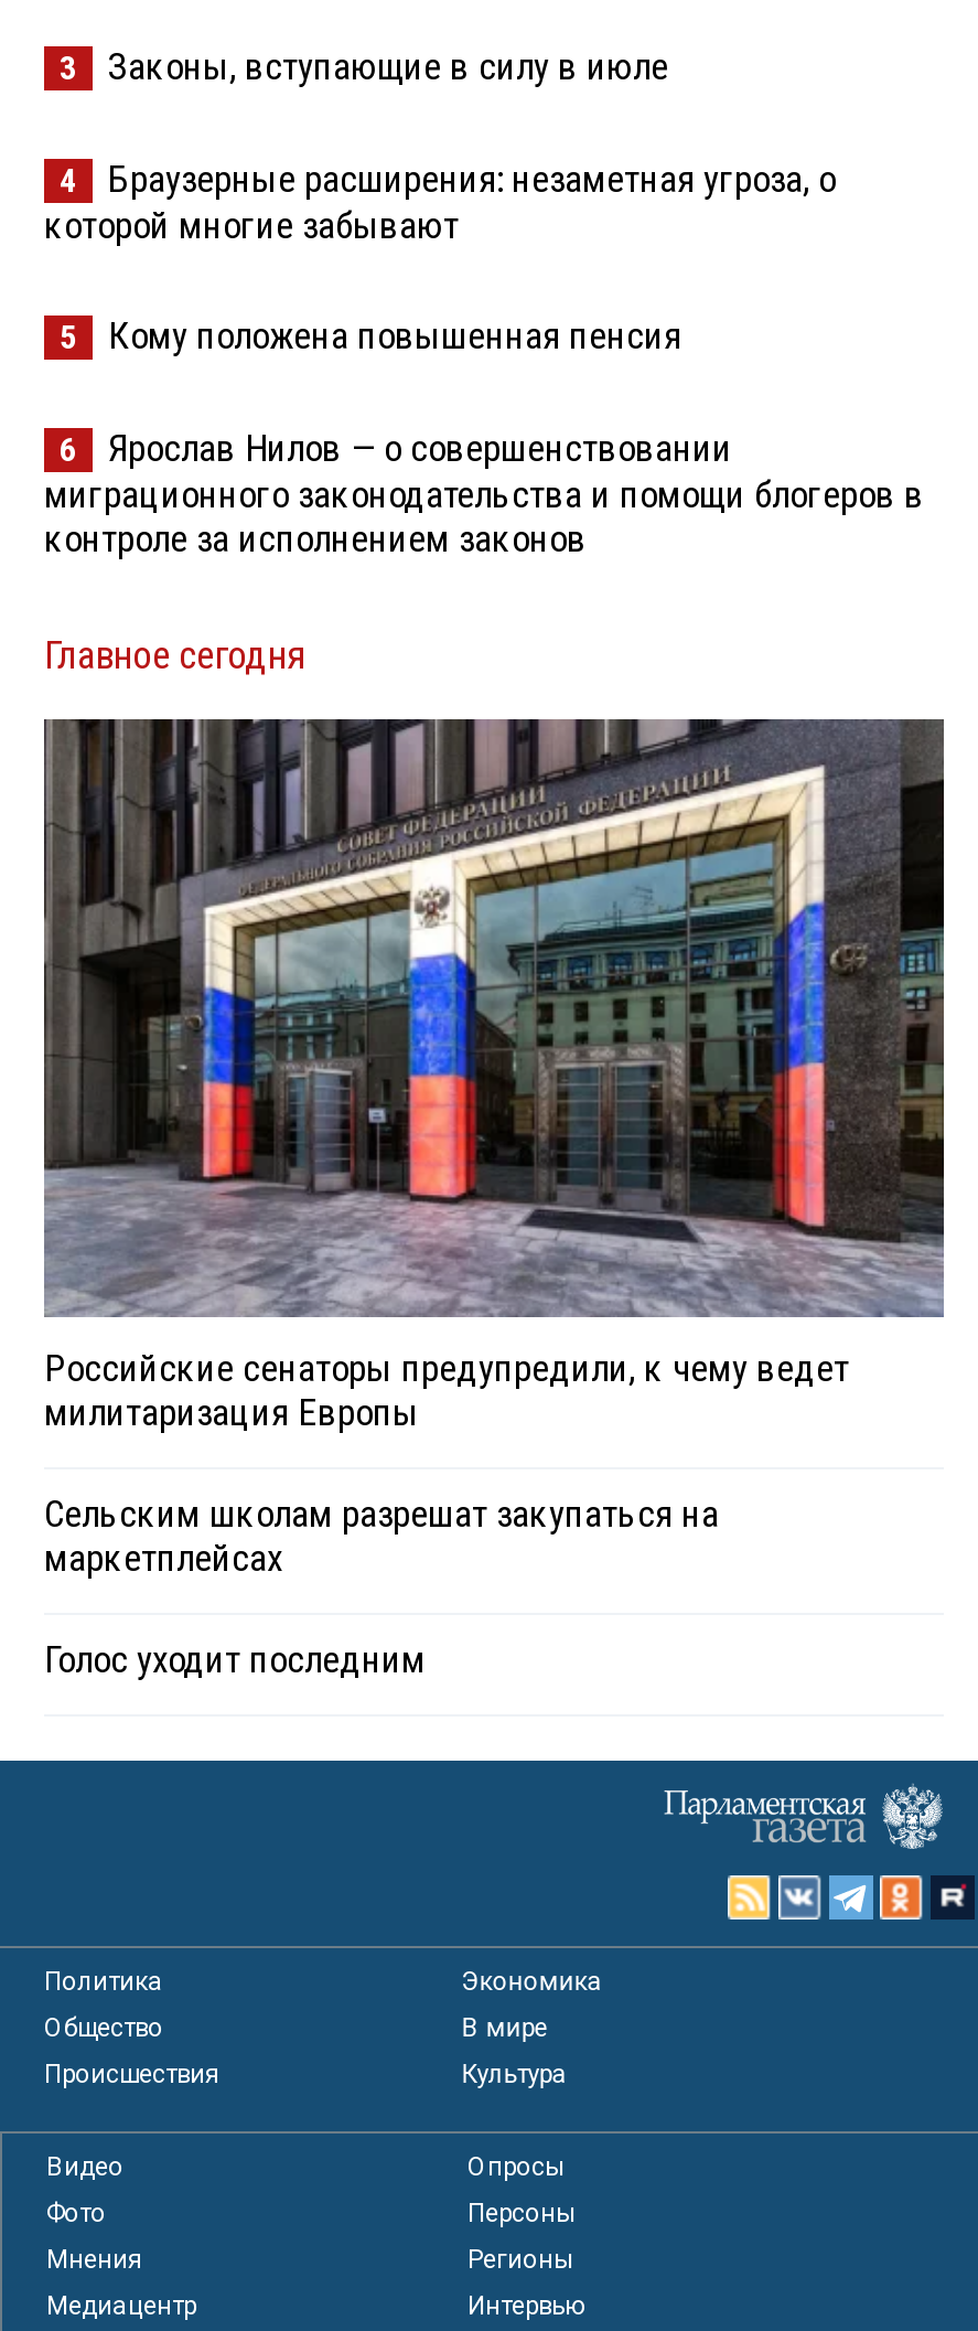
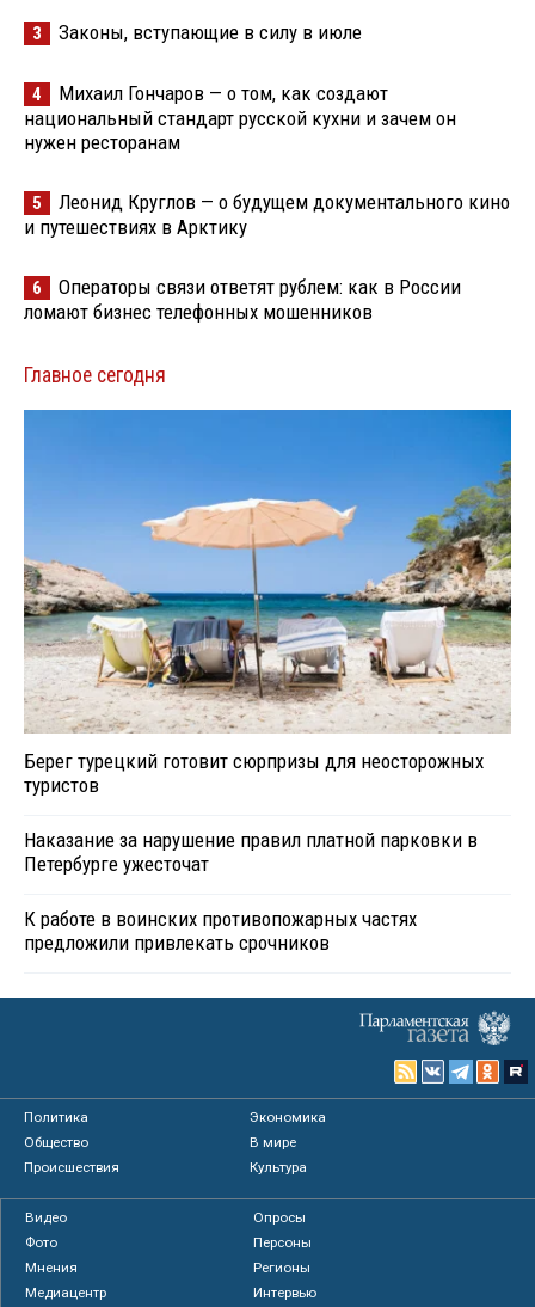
- Браузерные расширения: незаметная угроза, о
- которой многие забывают
+ Михаил Гончаров — о том, как создают
+ национальный стандарт русской кухни и зачем он
+ нужен ресторанам

- Кому положена повышенная пенсия
+ Леонид Круглов — о будущем документального кино
+ и путешествиях в Арктику

- Ярослав Нилов — о совершенствовании
- миграционного законодательства и помощи блогеров в
- контроле за исполнением законов
+ Операторы связи ответят рублем: как в России
+ ломают бизнес телефонных мошенников

- [image]
- Российские сенаторы предупредили, к чему ведет
- милитаризация Европы
+ [image]
+ Берег турецкий готовит сюрпризы для неосторожных
+ туристов

- Сельским школам разрешат закупаться на
- маркетплейсах
+ Наказание за нарушение правил платной парковки в
+ Петербурге ужесточат

- Голос уходит последним
+ К работе в воинских противопожарных частях
+ предложили привлекать срочников
